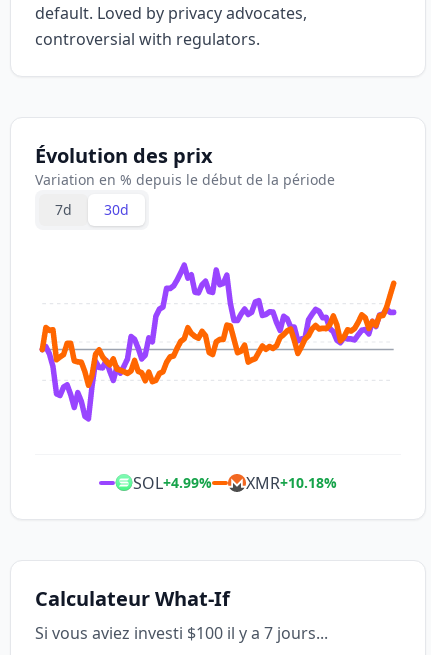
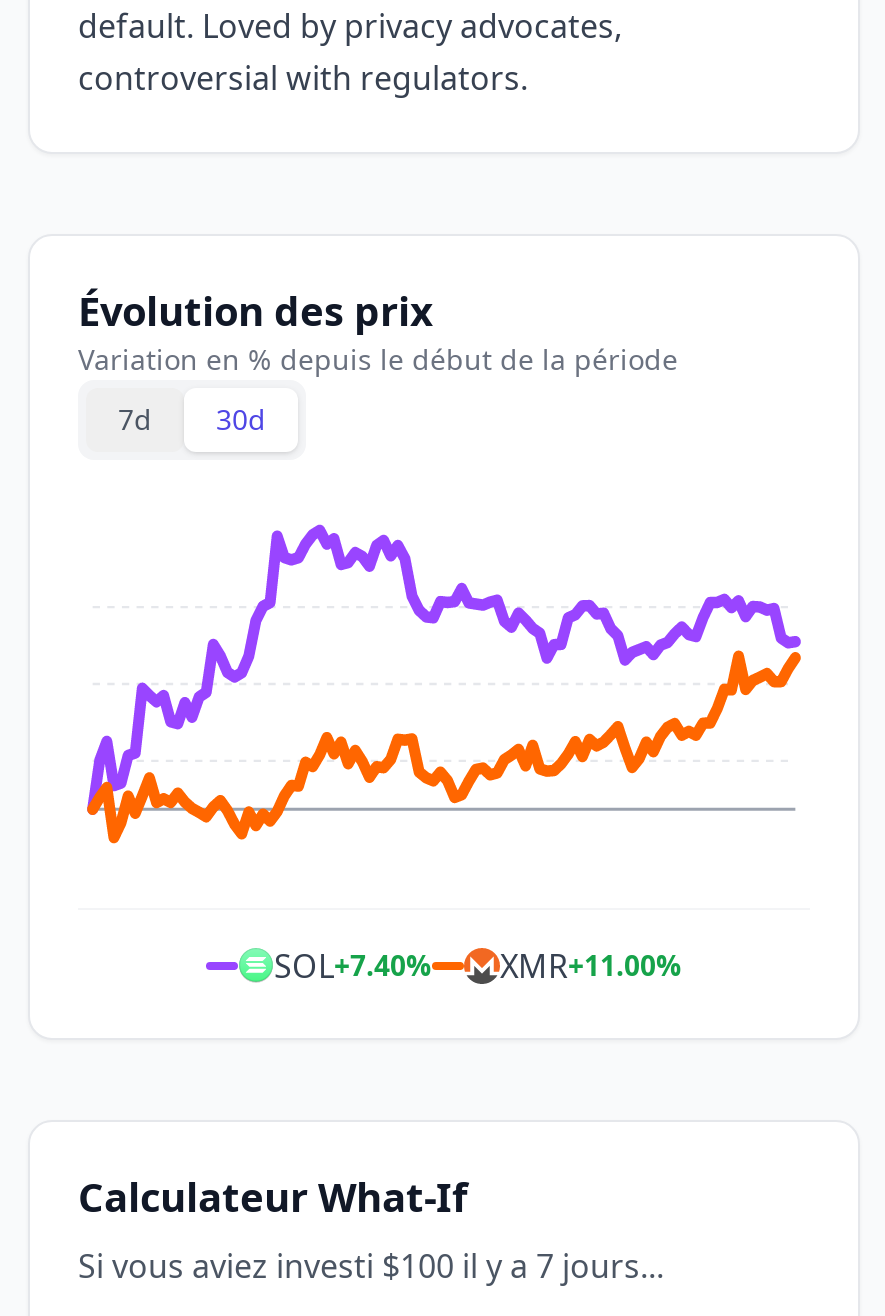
- [image]
+ [image]

- SOL+4.99%
+ SOL+7.40%

- XMR+10.18%
+ XMR+11.00%
